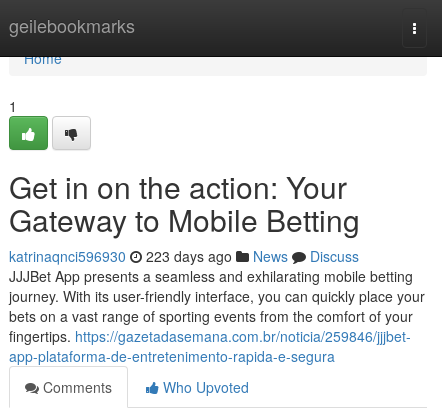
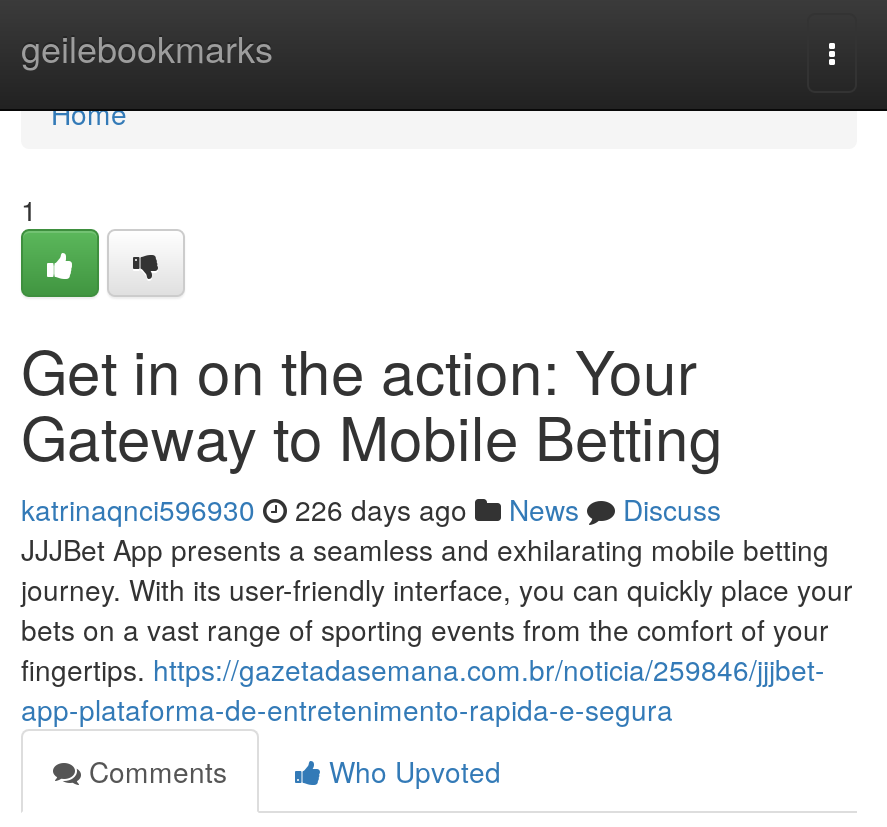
- katrinaqnci596930 223 days ago News Discuss
+ katrinaqnci596930 226 days ago News Discuss
